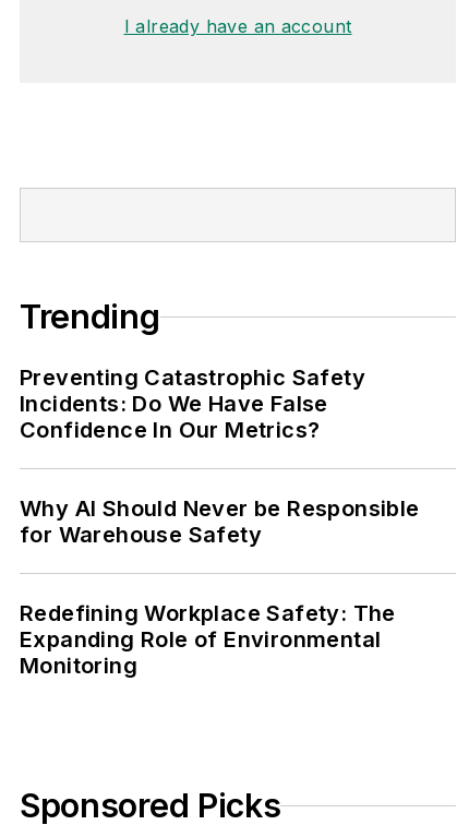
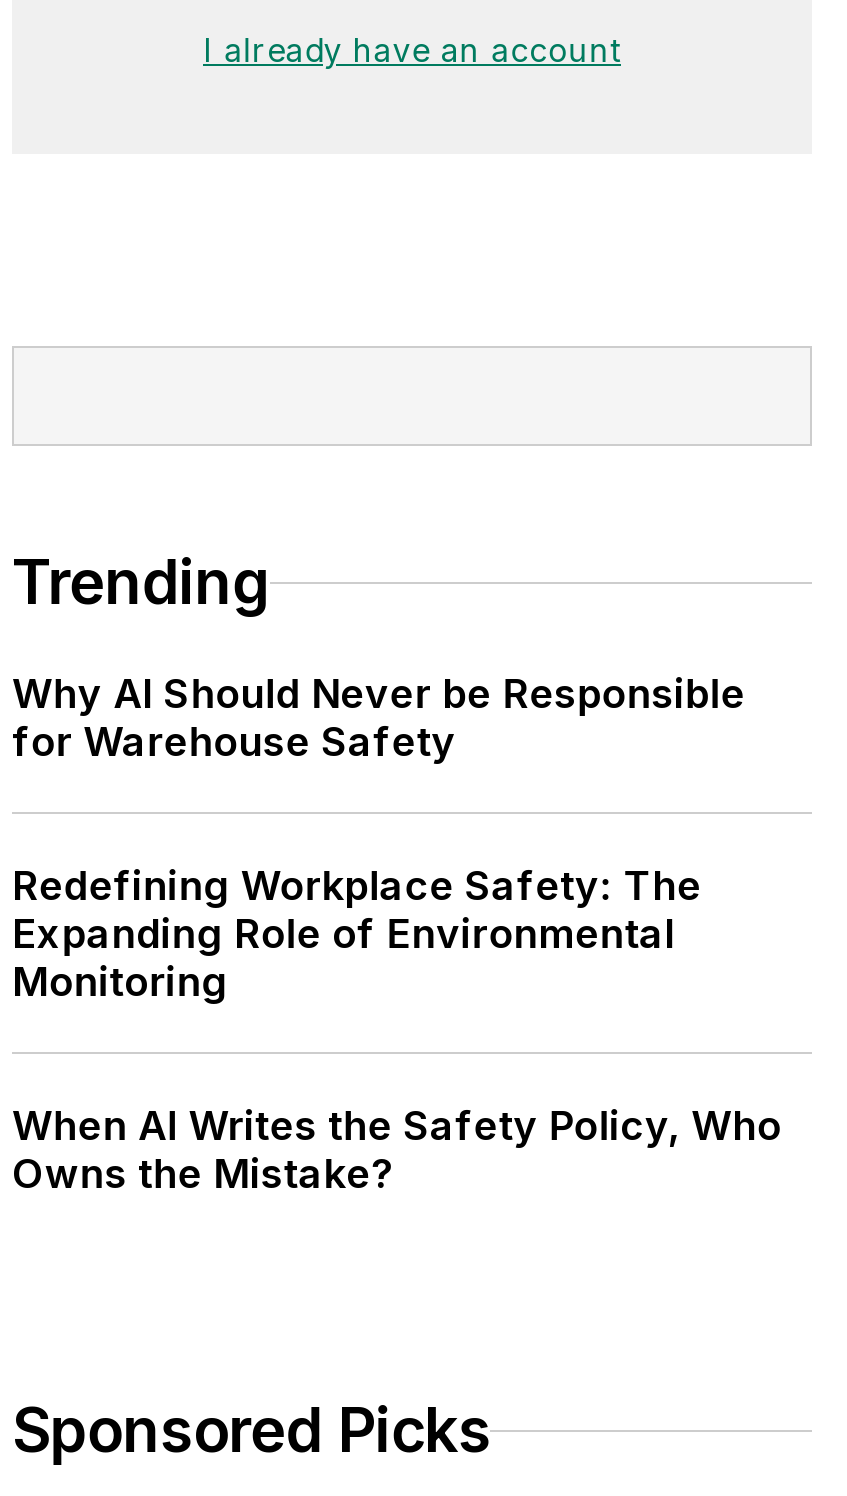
- Preventing Catastrophic Safety
- Incidents: Do We Have False
- Confidence In Our Metrics?

moved up: Why AI Should Never be Responsible | for Warehouse Safety | Redefining Workplace Safety: The | Expanding Role of Environmental | Monitoring

+ When AI Writes the Safety Policy, Who
+ Owns the Mistake?
